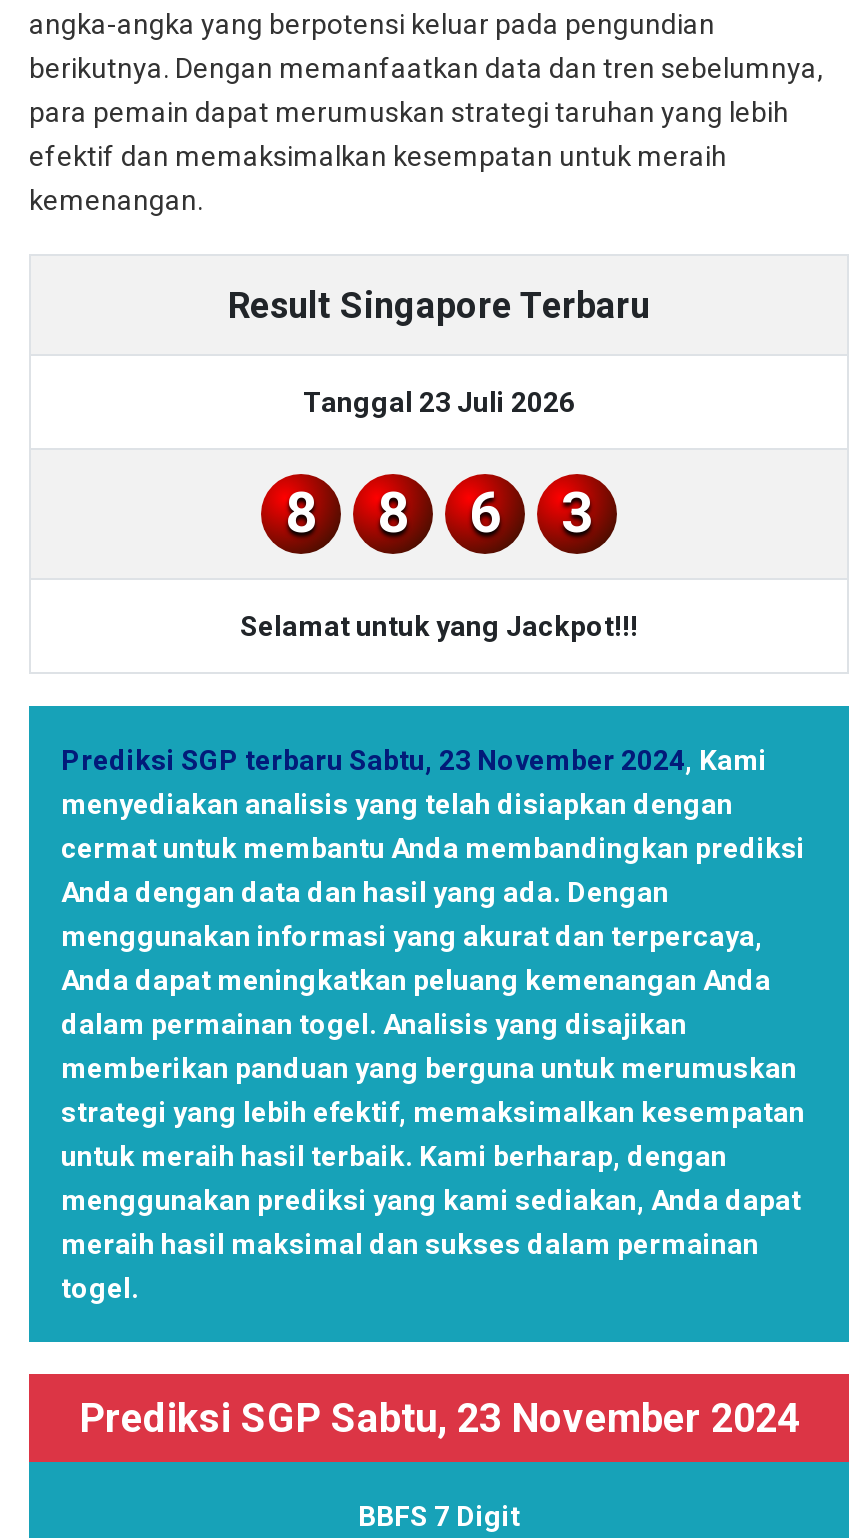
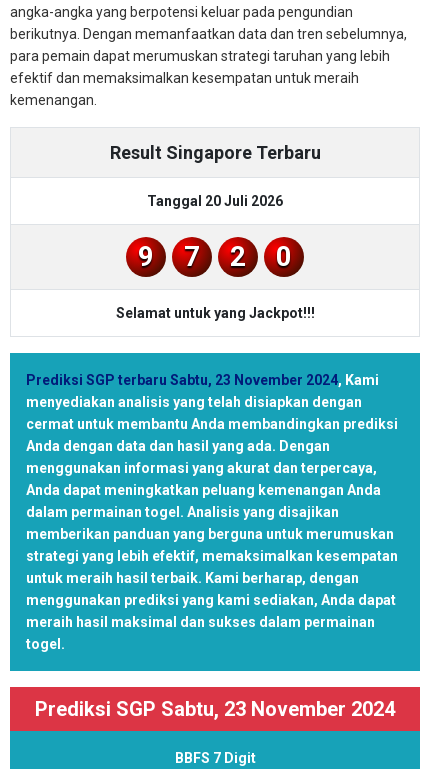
- Tanggal 23 Juli 2026
+ Tanggal 20 Juli 2026

- 8
+ 9

- 8
+ 7

- 6
+ 2

- 3
+ 0
